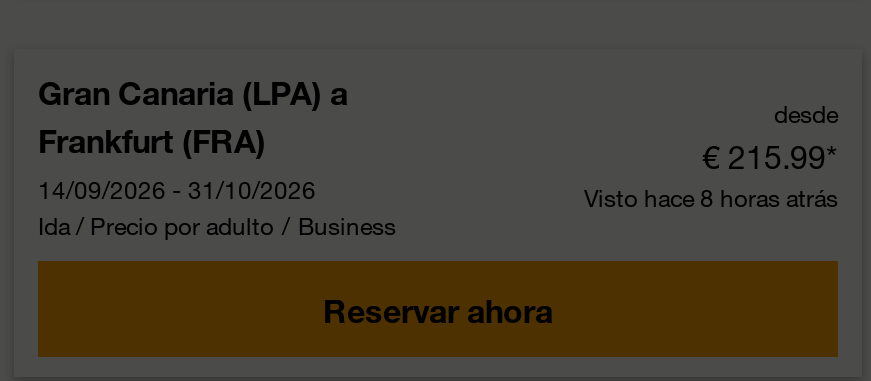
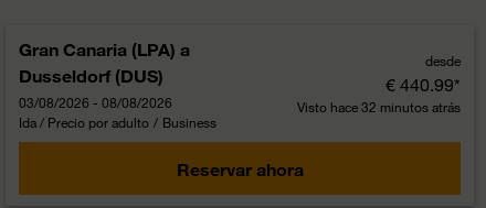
- Frankfurt (FRA)
- 14/09/2026 - 31/10/2026
+ Dusseldorf (DUS)
+ 03/08/2026 - 08/08/2026

- € 215.99*
+ € 440.99*

- Visto hace 8 horas atrás
+ Visto hace 32 minutos atrás
